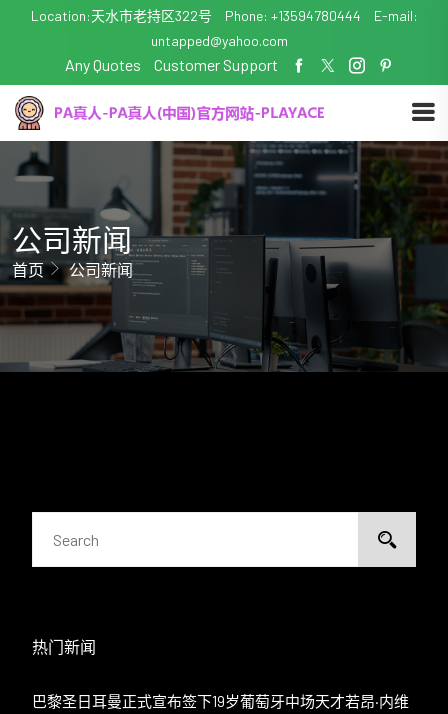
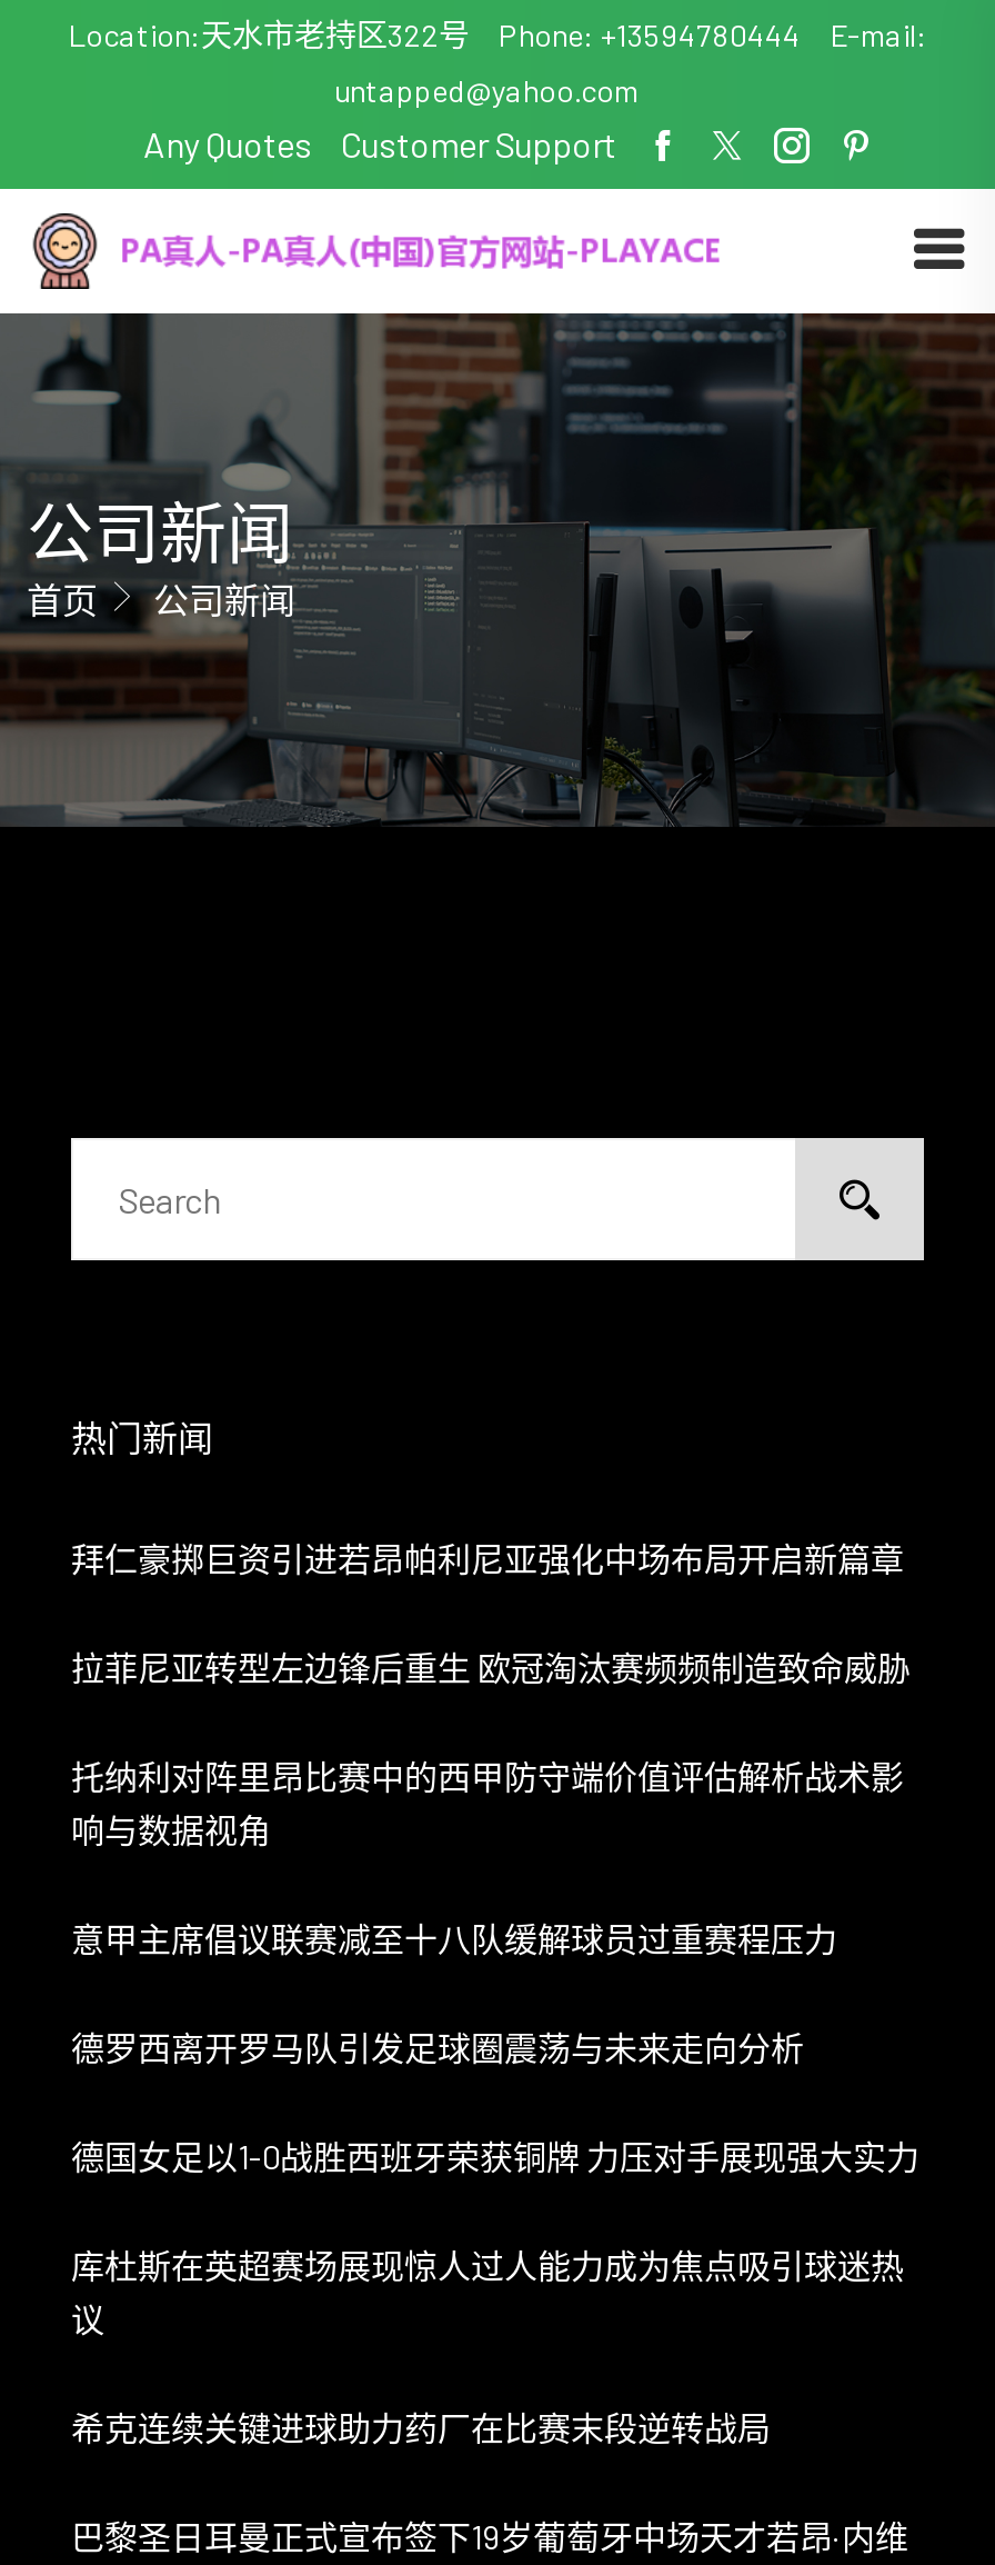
+ 拜仁豪掷巨资引进若昂帕利尼亚强化中场布局开启新篇章
+ 拉菲尼亚转型左边锋后重生 欧冠淘汰赛频频制造致命威胁
+ 托纳利对阵里昂比赛中的西甲防守端价值评估解析战术影
+ 响与数据视角
+ 意甲主席倡议联赛减至十八队缓解球员过重赛程压力
+ 德罗西离开罗马队引发足球圈震荡与未来走向分析
+ 德国女足以1-0战胜西班牙荣获铜牌 力压对手展现强大实力
+ 库杜斯在英超赛场展现惊人过人能力成为焦点吸引球迷热
+ 议
+ 希克连续关键进球助力药厂在比赛末段逆转战局
